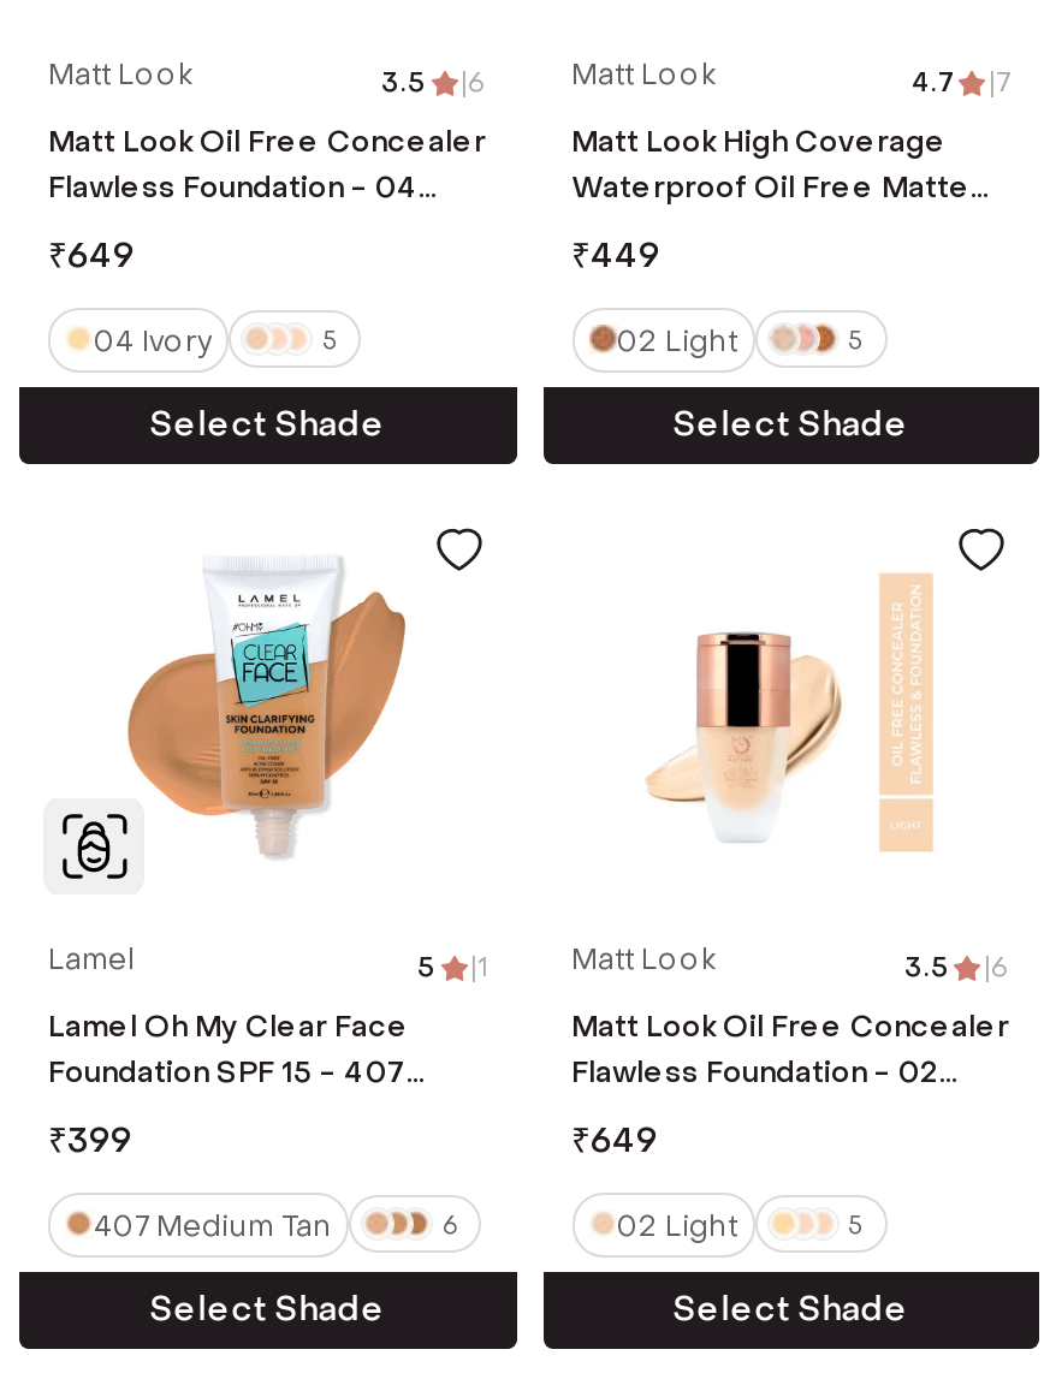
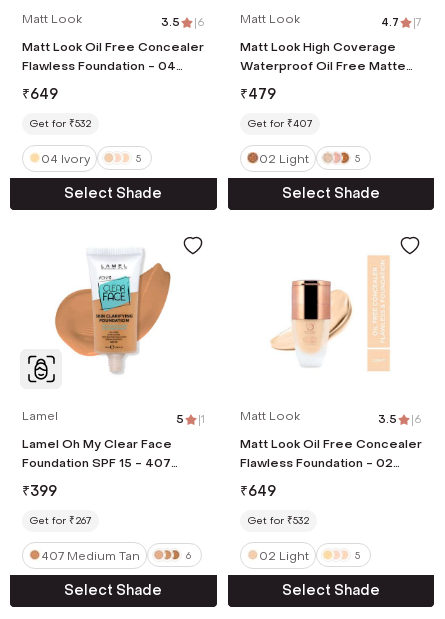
- ₹449
+ ₹479
+ Get for ₹407

+ Get for ₹532

+ Get for ₹267

+ Get for ₹532
